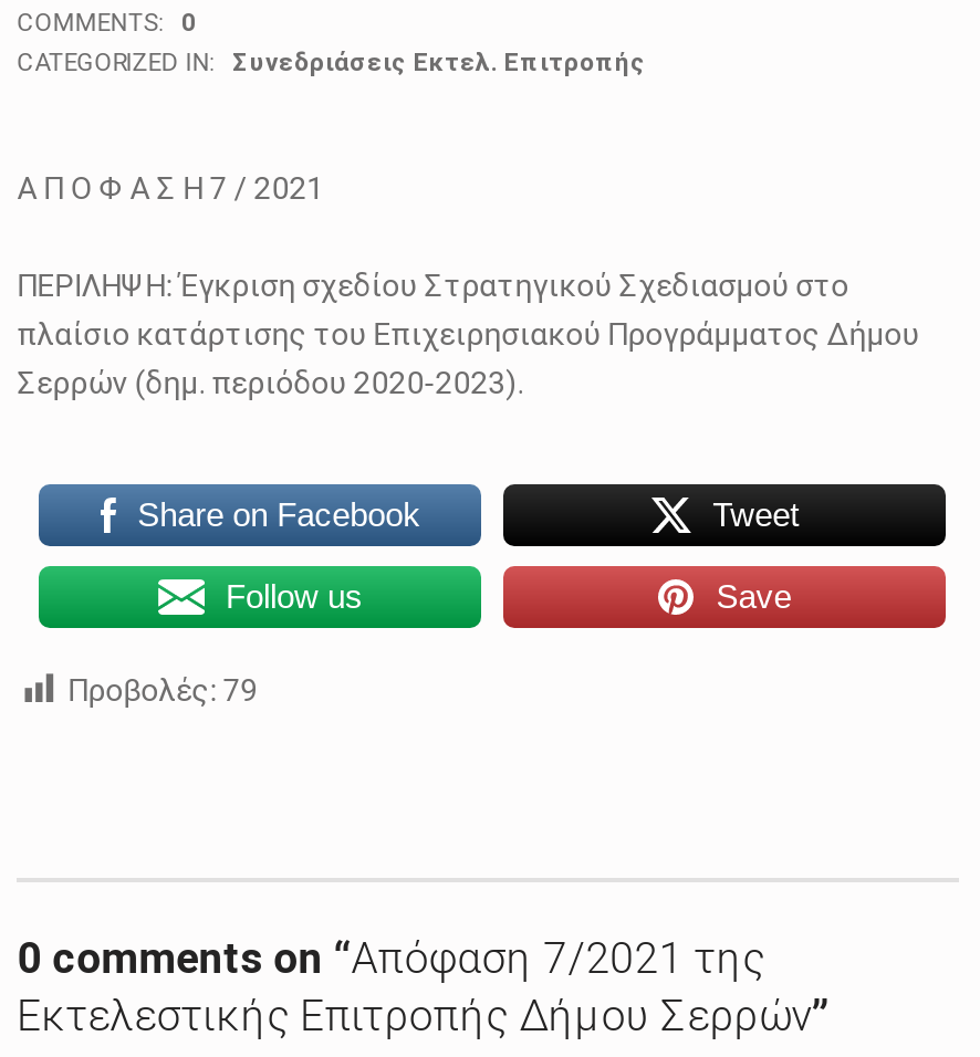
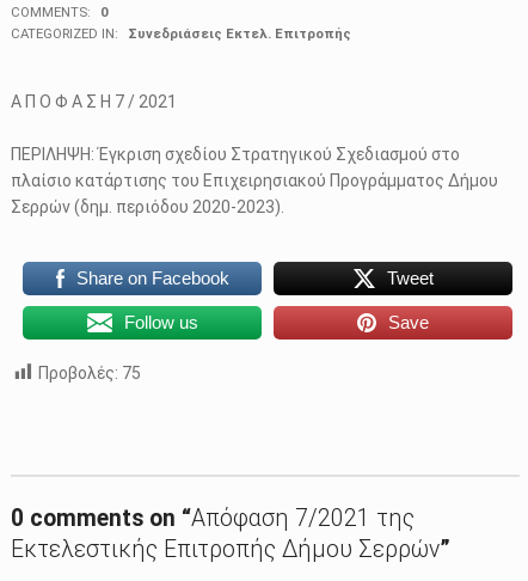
- Προβολές: 79
+ Προβολές: 75
